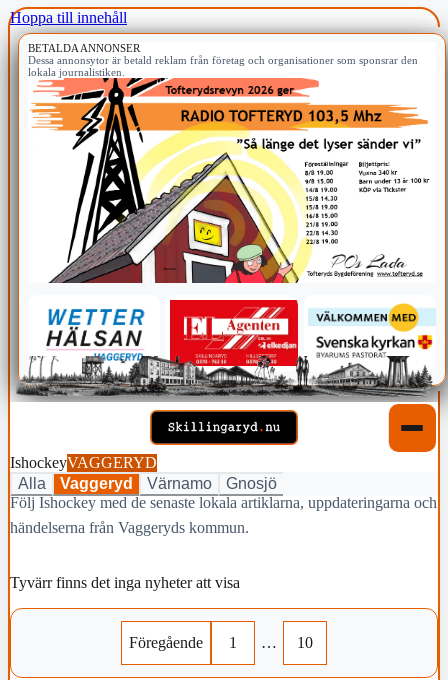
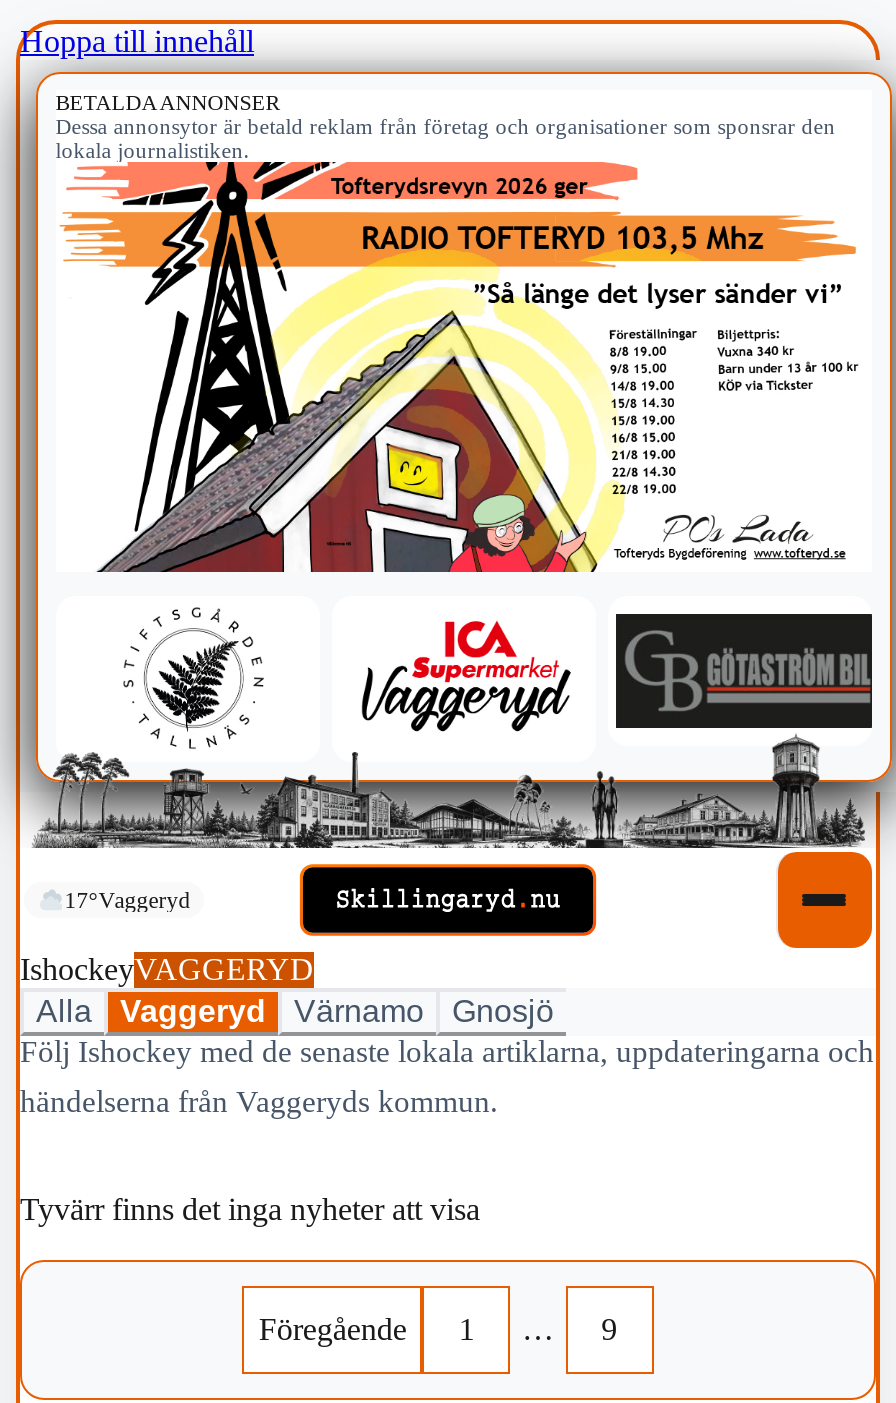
+ 17°Vaggeryd

- [image]
+ [image]

- 10
+ 9
